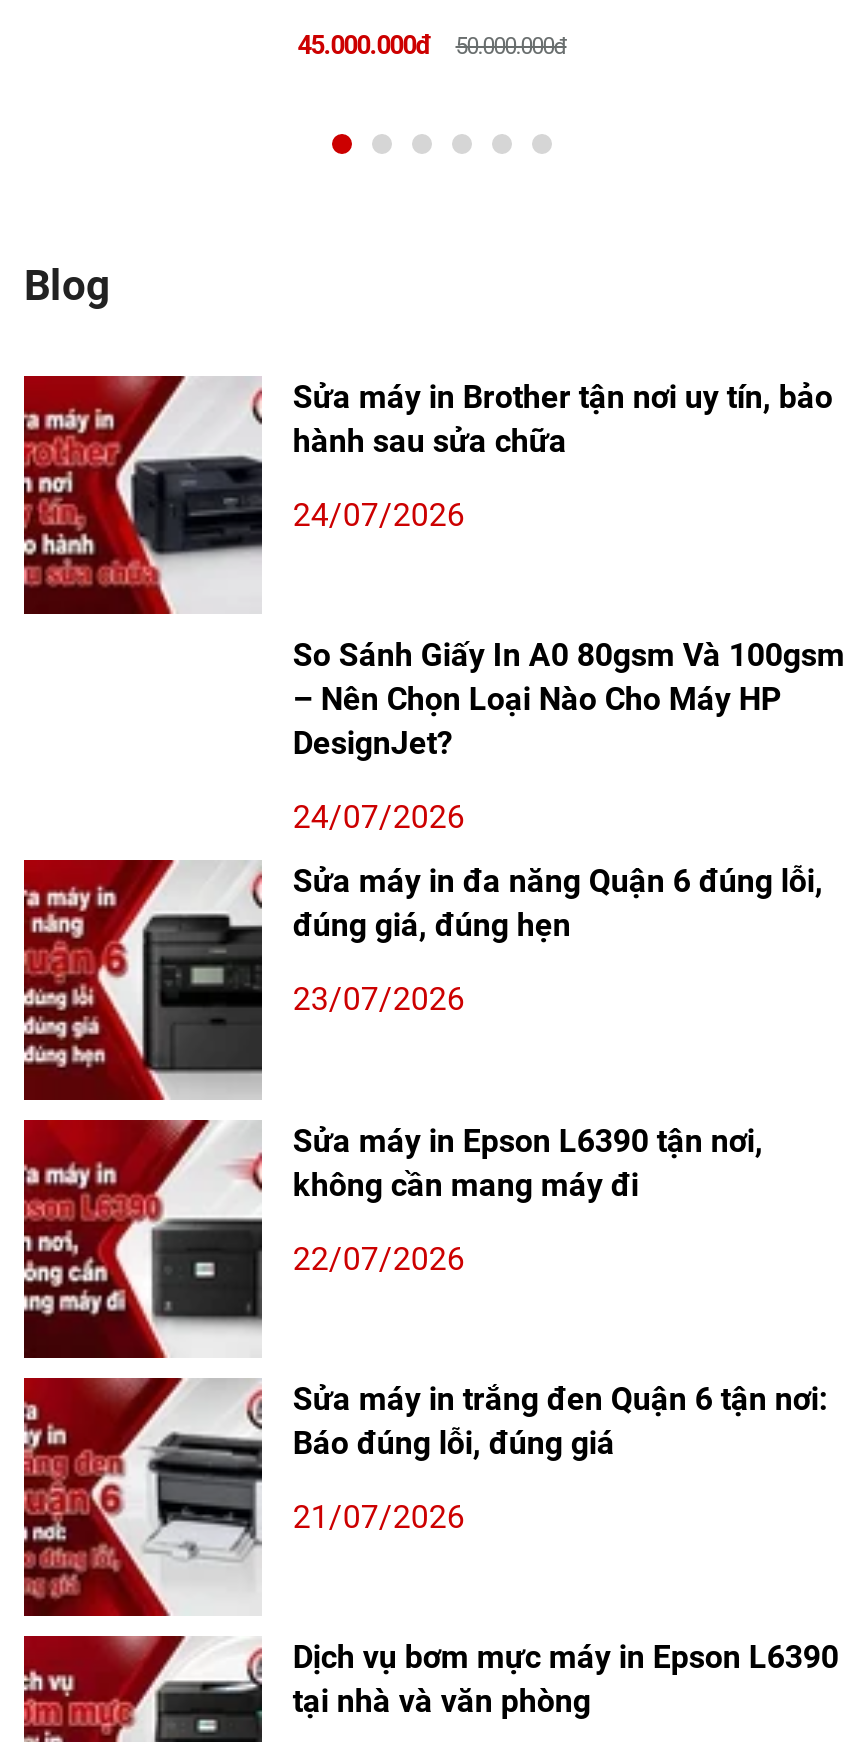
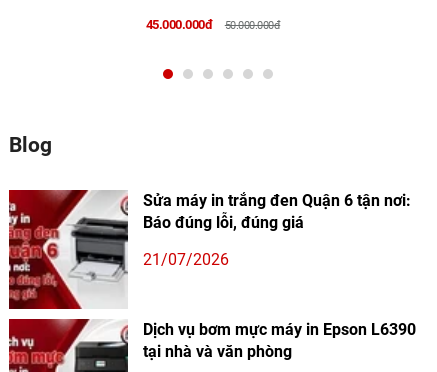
- [image]
- Sửa máy in Brother tận nơi uy tín, bảo
- hành sau sửa chữa
- 24/07/2026

- [image]
- So Sánh Giấy In A0 80gsm Và 100gsm
- – Nên Chọn Loại Nào Cho Máy HP
- DesignJet?
- 24/07/2026
- Sửa máy in đa năng Quận 6 đúng lỗi,
- đúng giá, đúng hẹn
- 23/07/2026

- [image]
- Sửa máy in Epson L6390 tận nơi,
- không cần mang máy đi
- 22/07/2026
